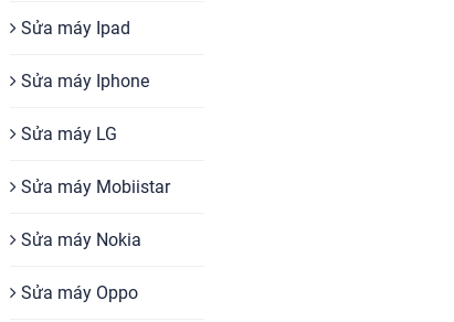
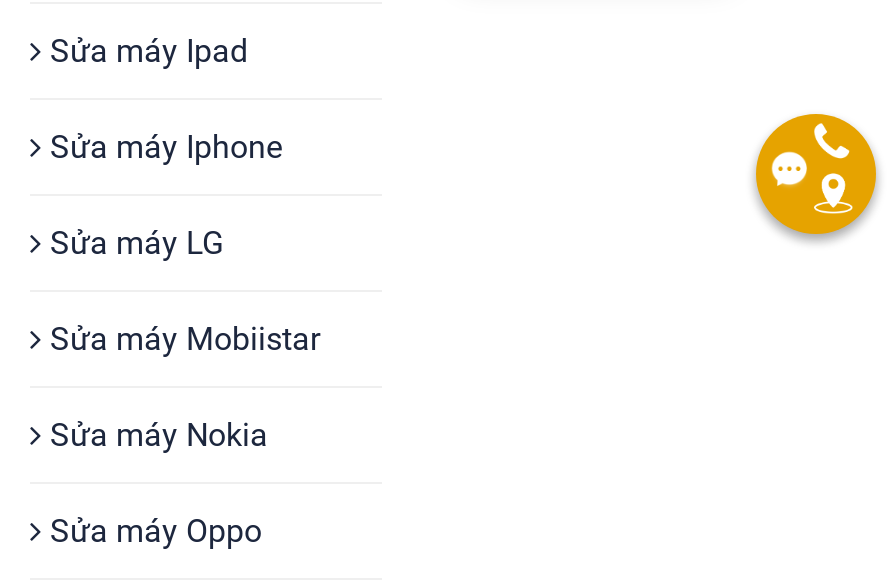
+ [image]
